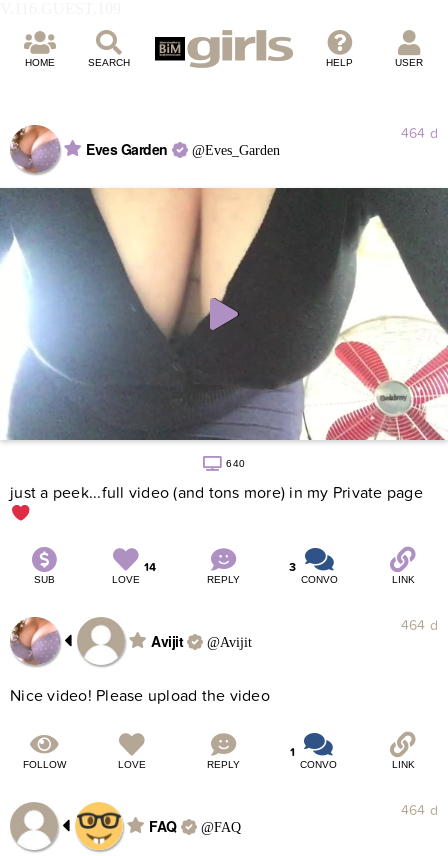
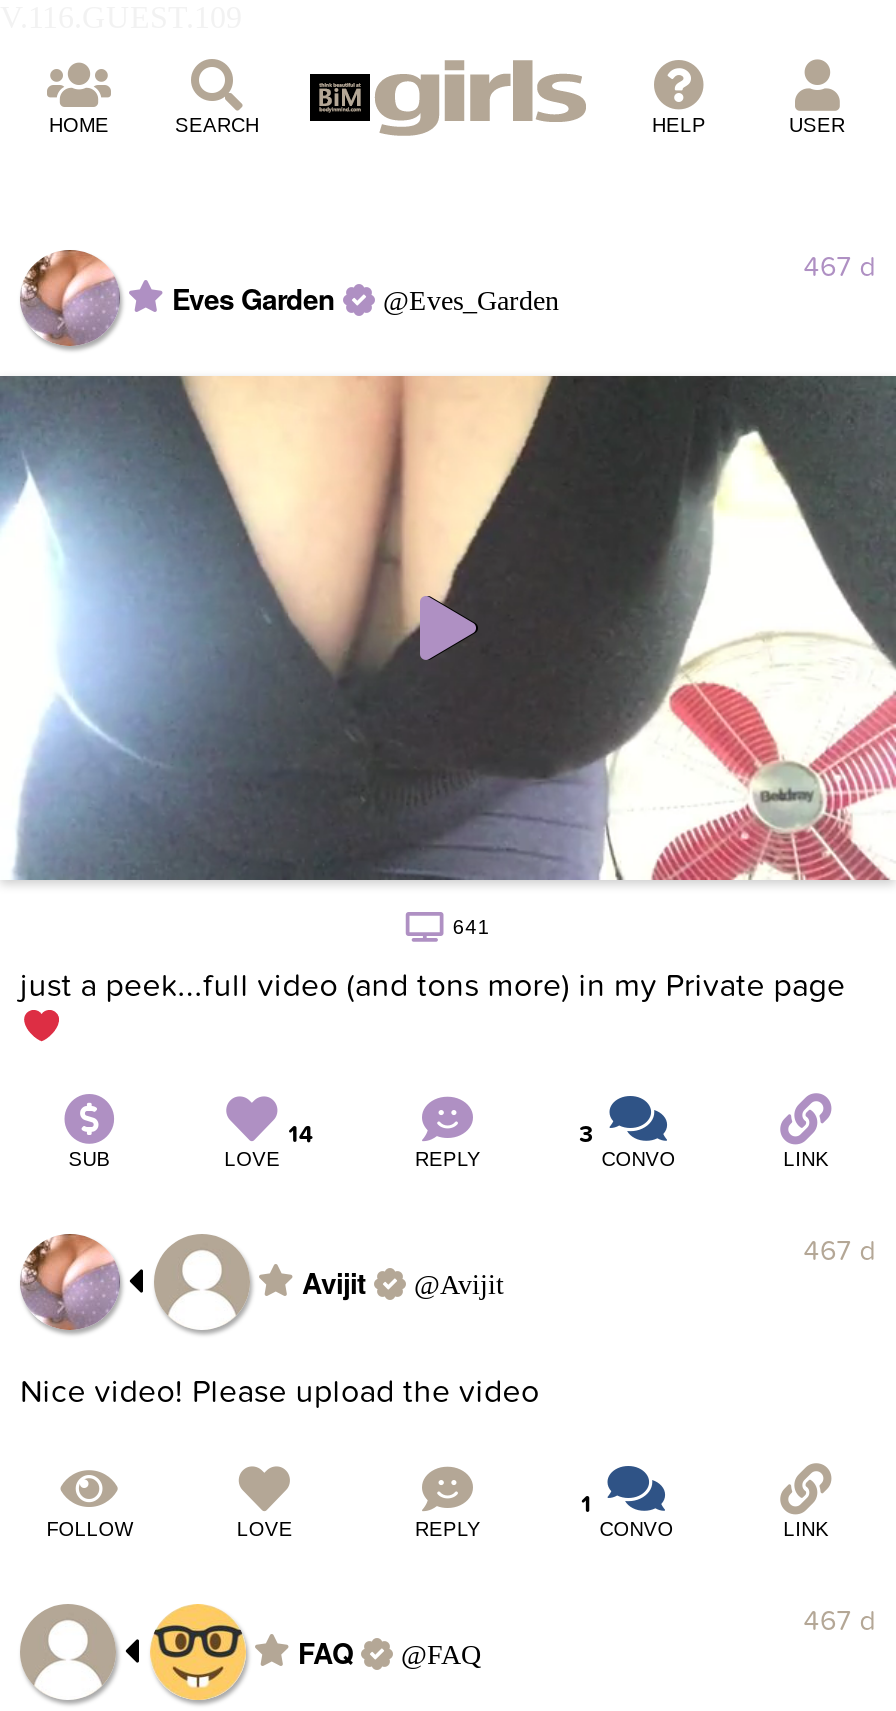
- 464 d
+ 467 d

- 640
+ 641

- 464 d
+ 467 d

- 464 d
+ 467 d
